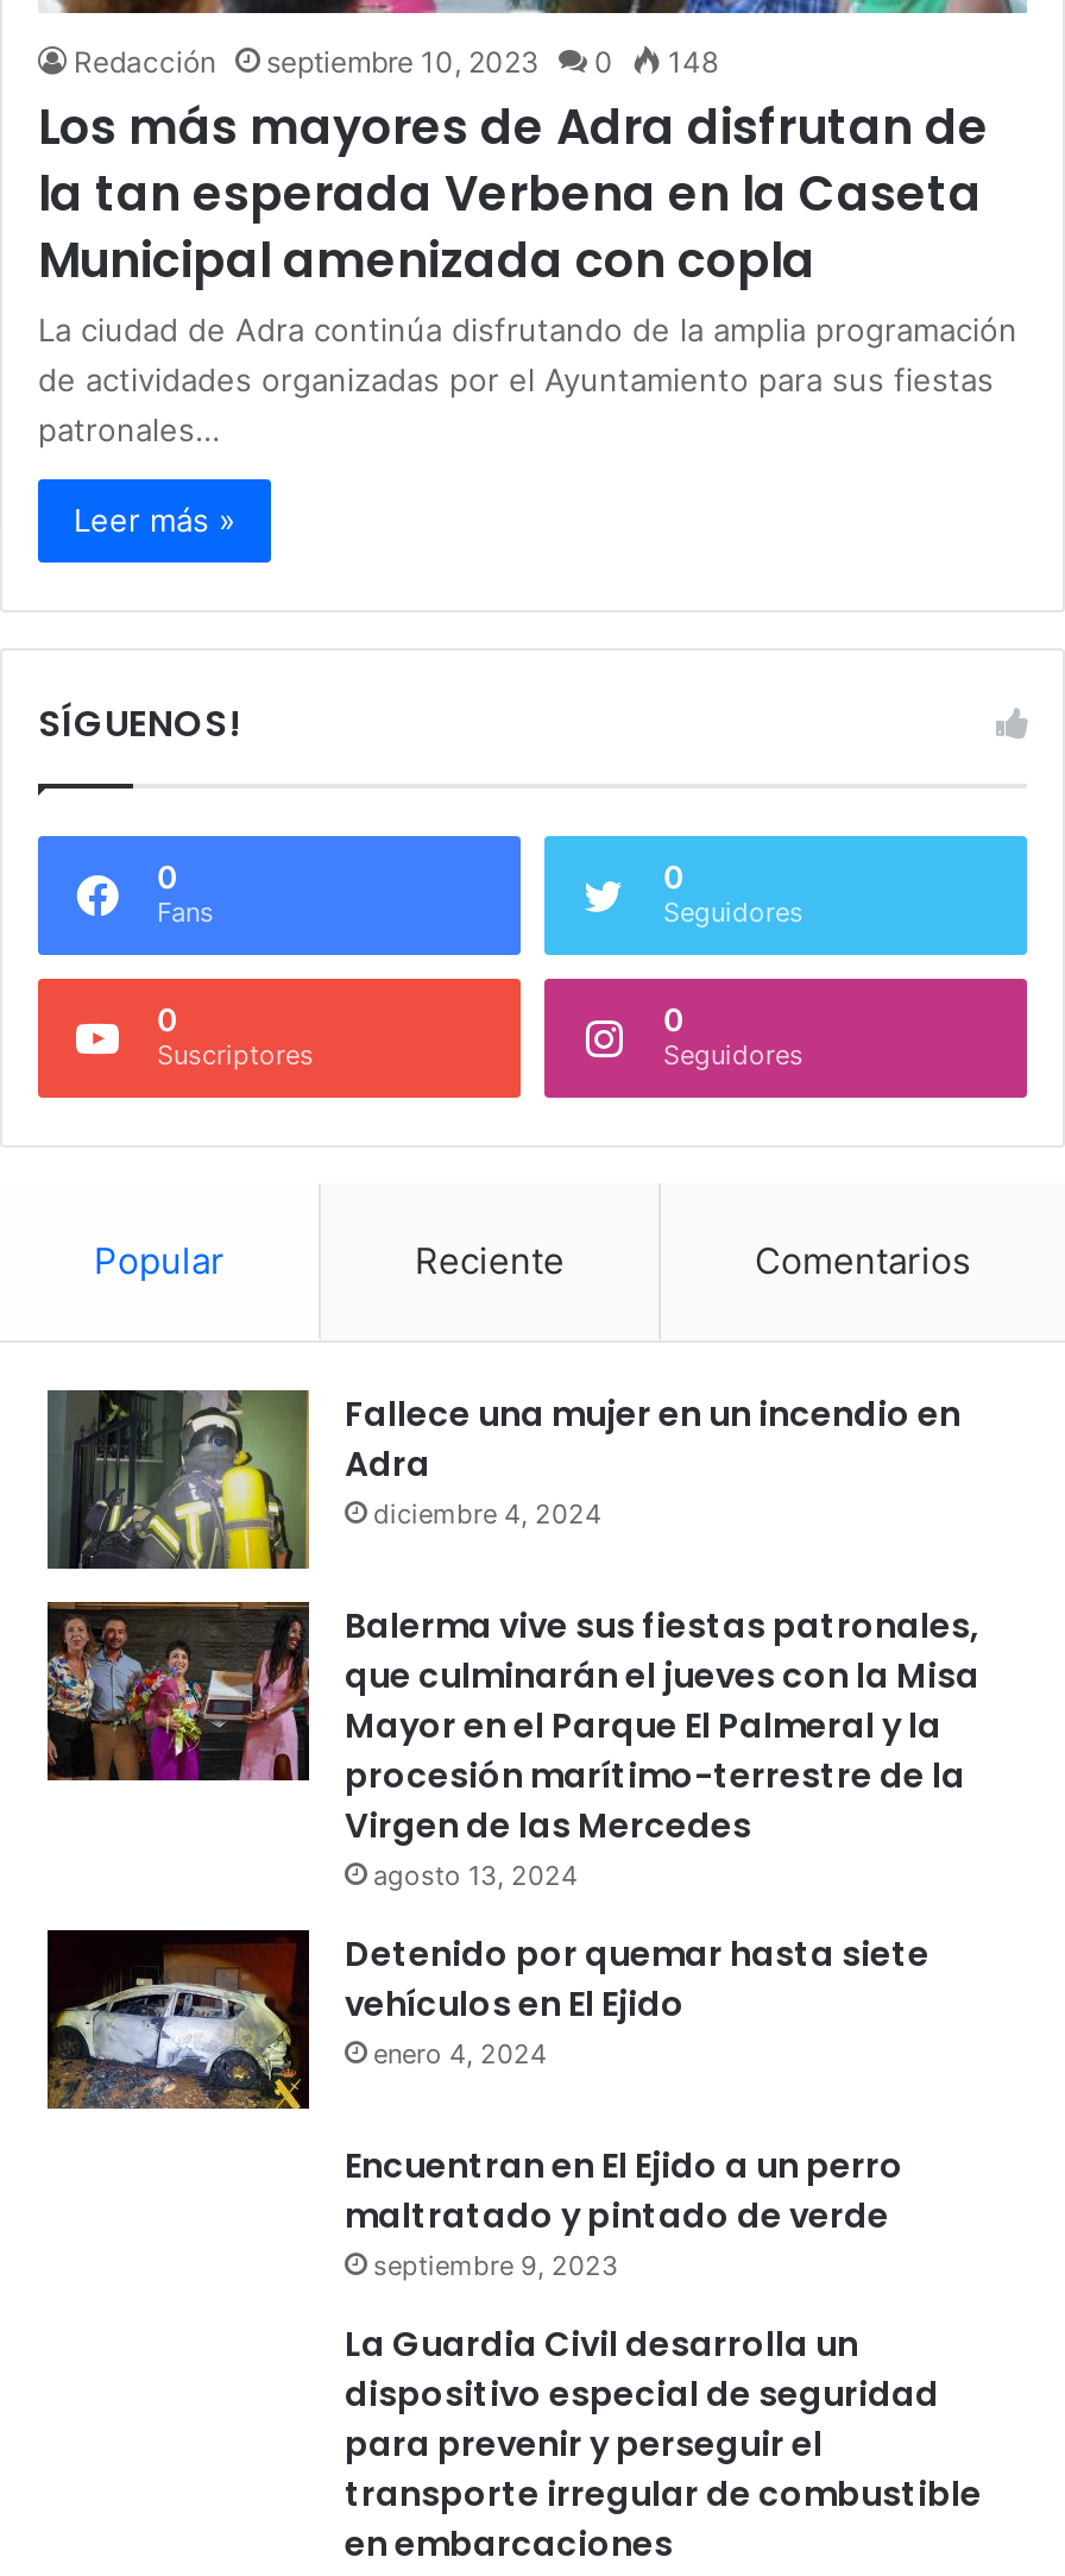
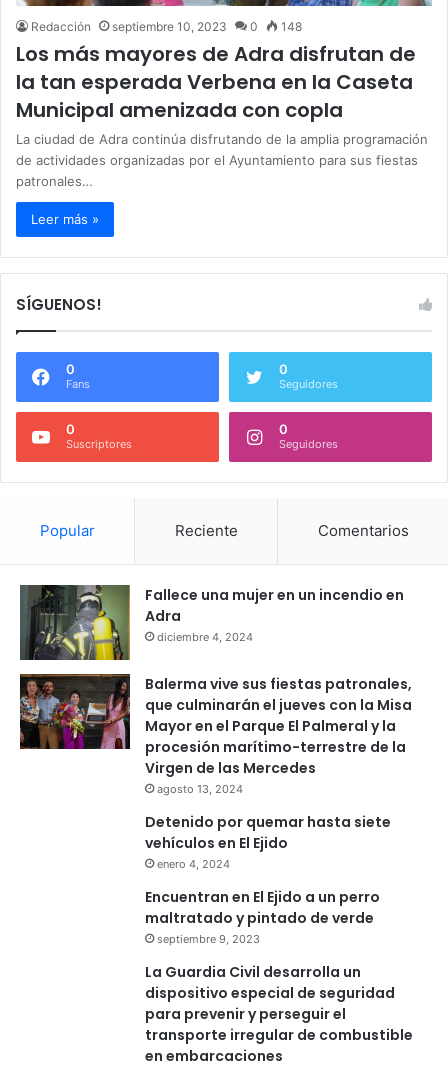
- [image]
